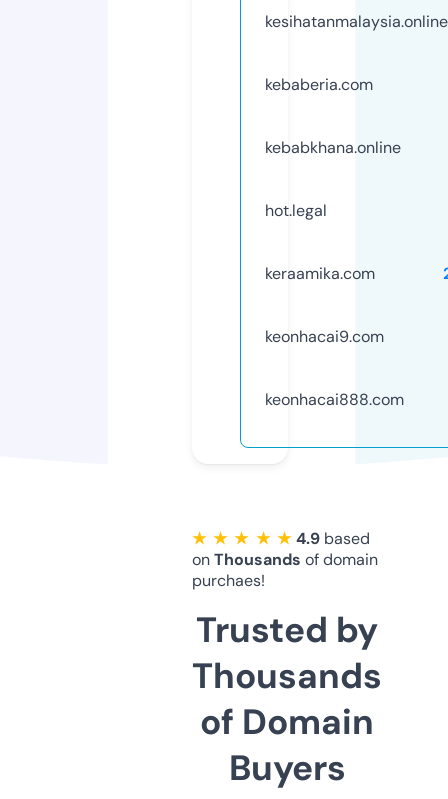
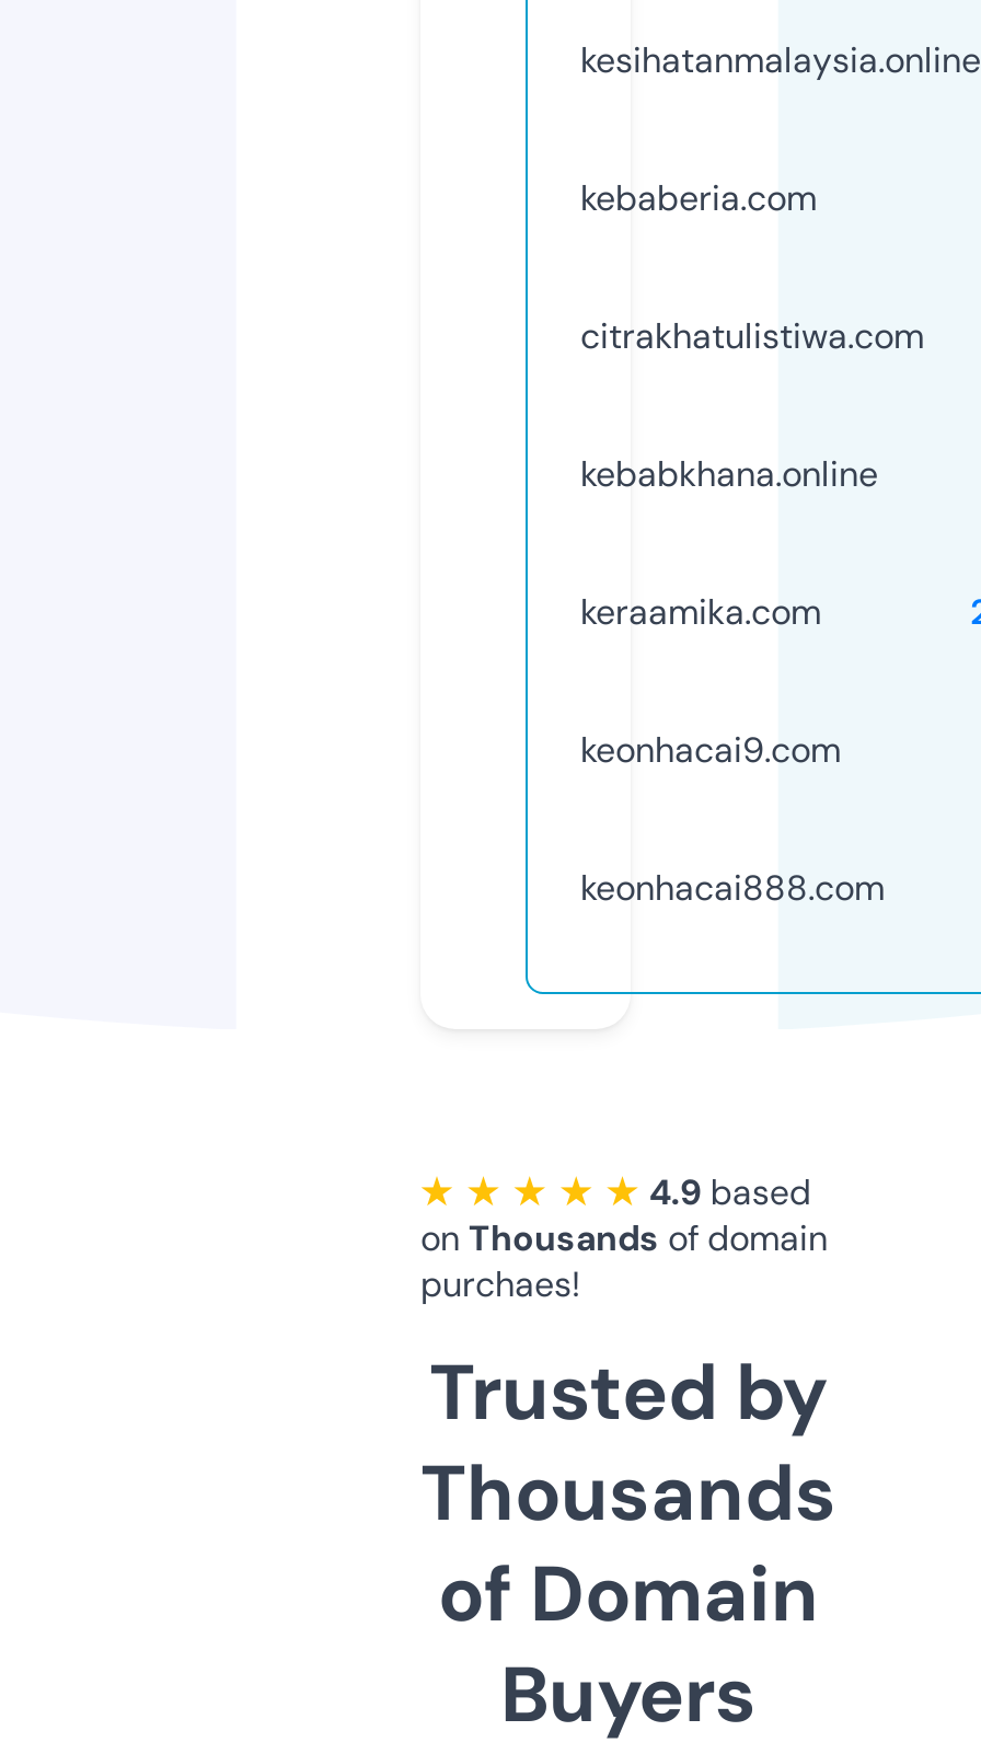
+ citrakhatulistiwa.com

moved down: kebabkhana.online

- hot.legal
